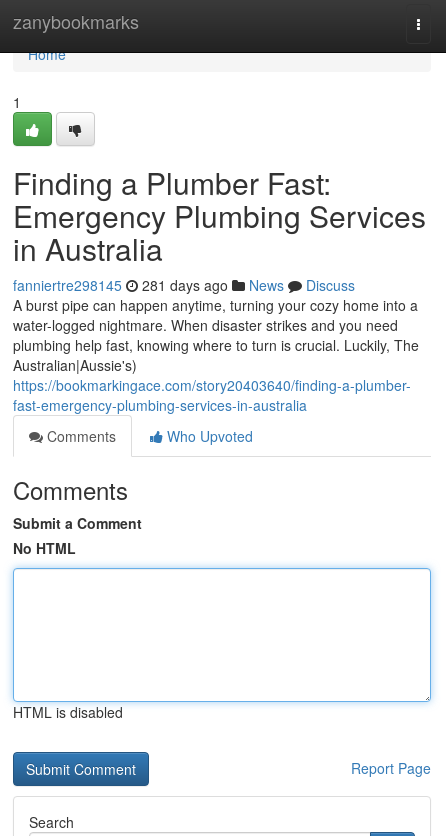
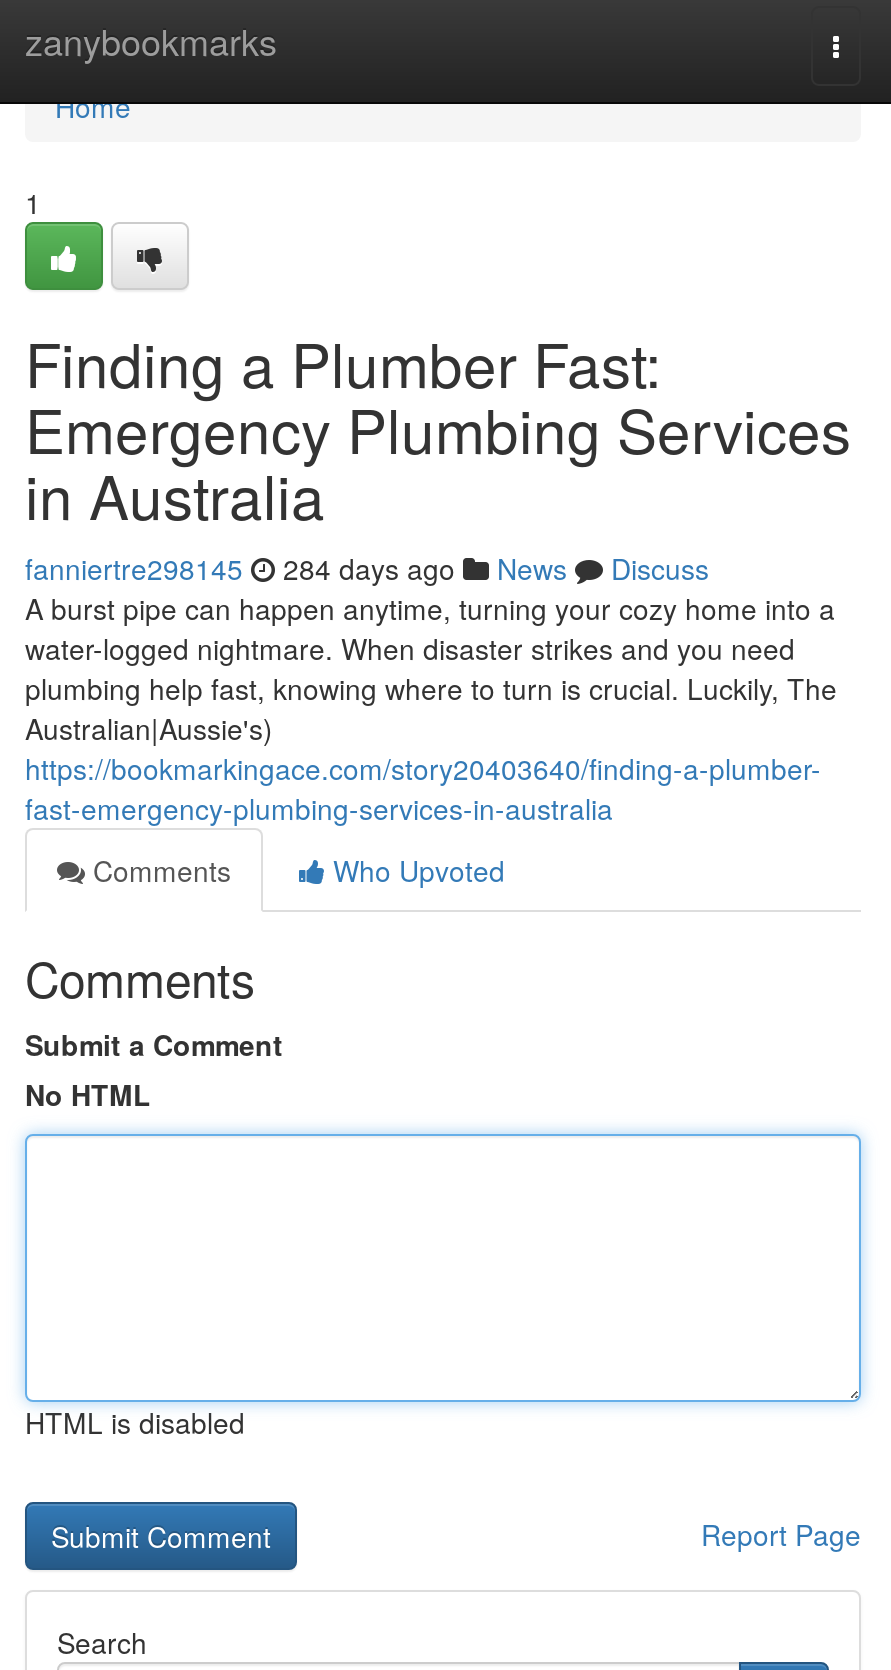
- fanniertre298145 281 days ago News Discuss
+ fanniertre298145 284 days ago News Discuss
